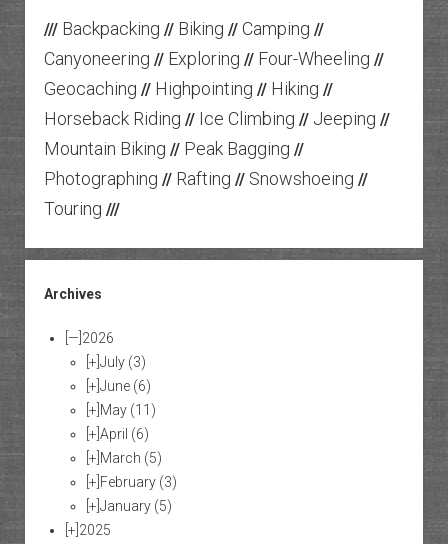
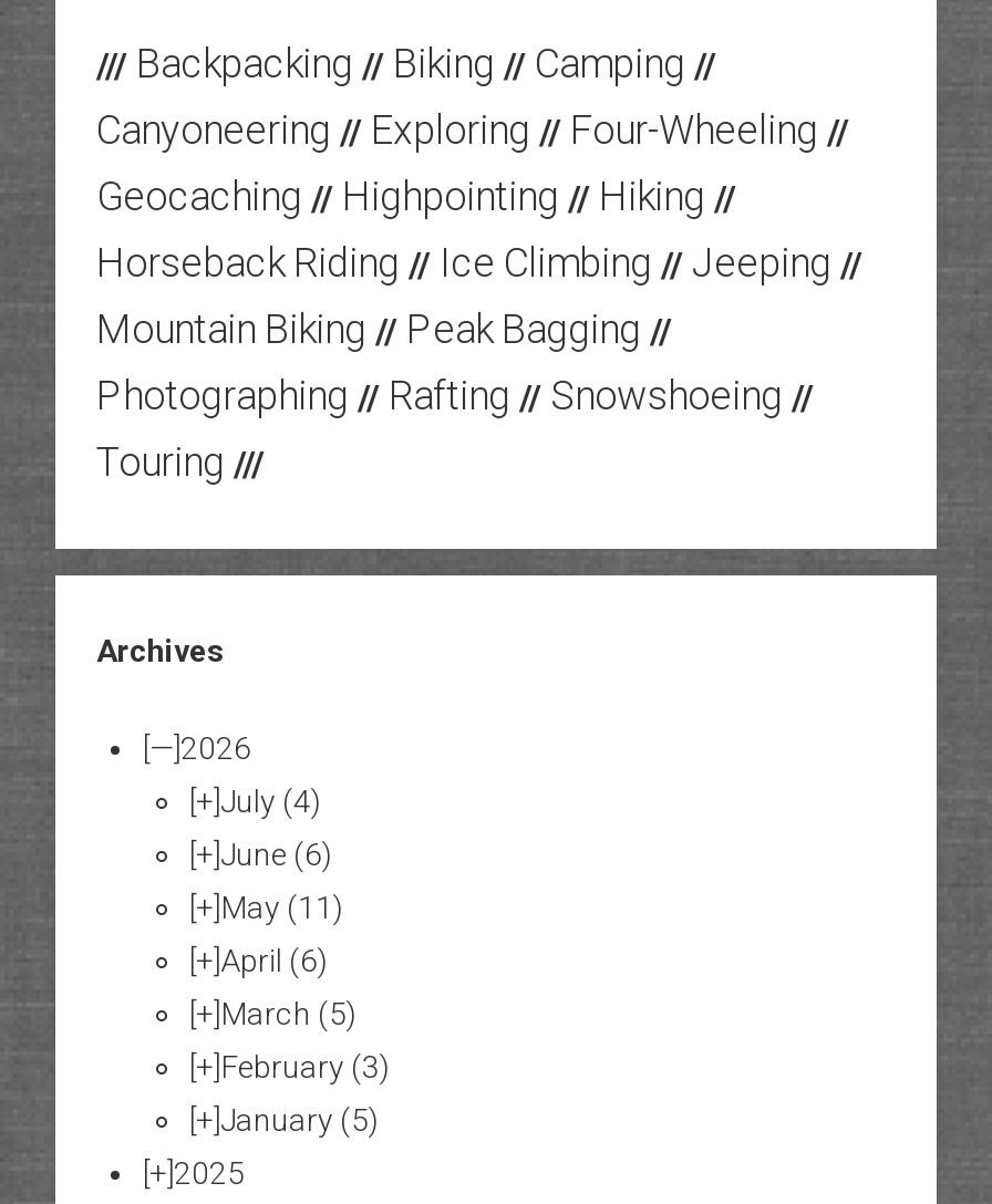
- [+]July (3)
+ [+]July (4)
